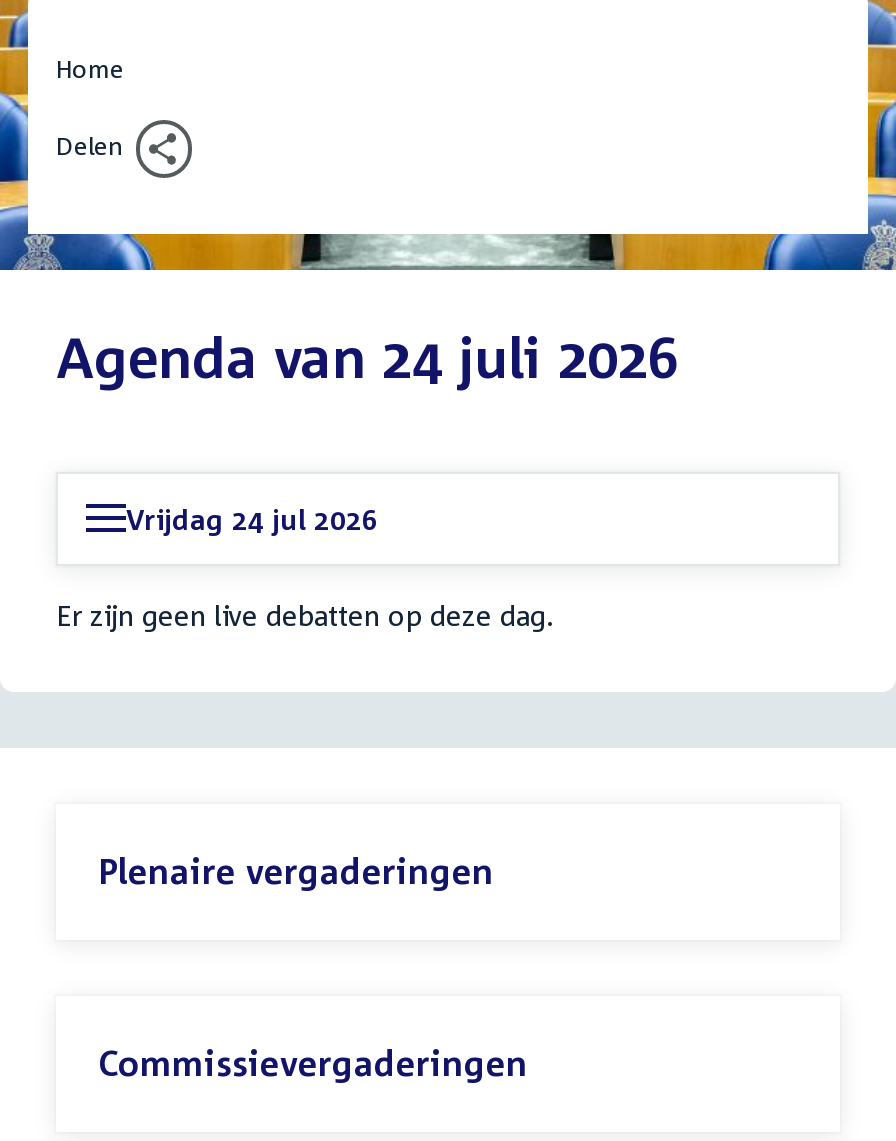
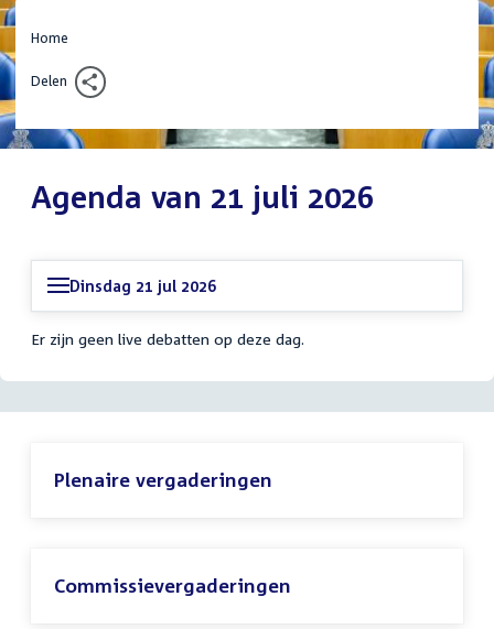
- Agenda van 24 juli 2026
+ Agenda van 21 juli 2026

- Vrijdag 24 jul 2026
+ Dinsdag 21 jul 2026
